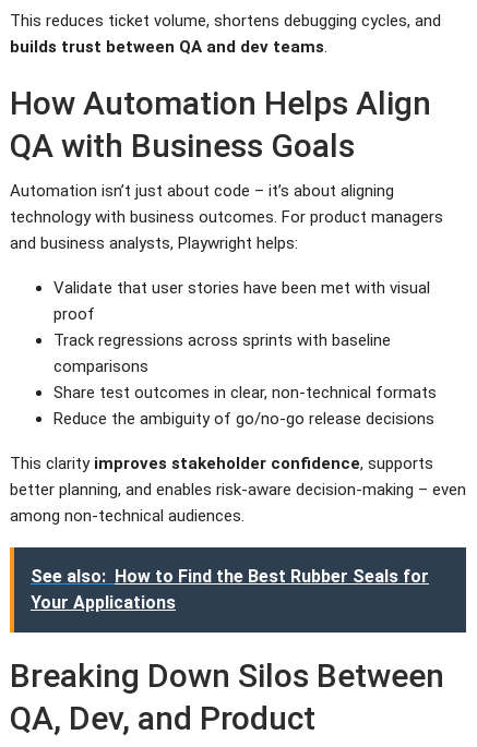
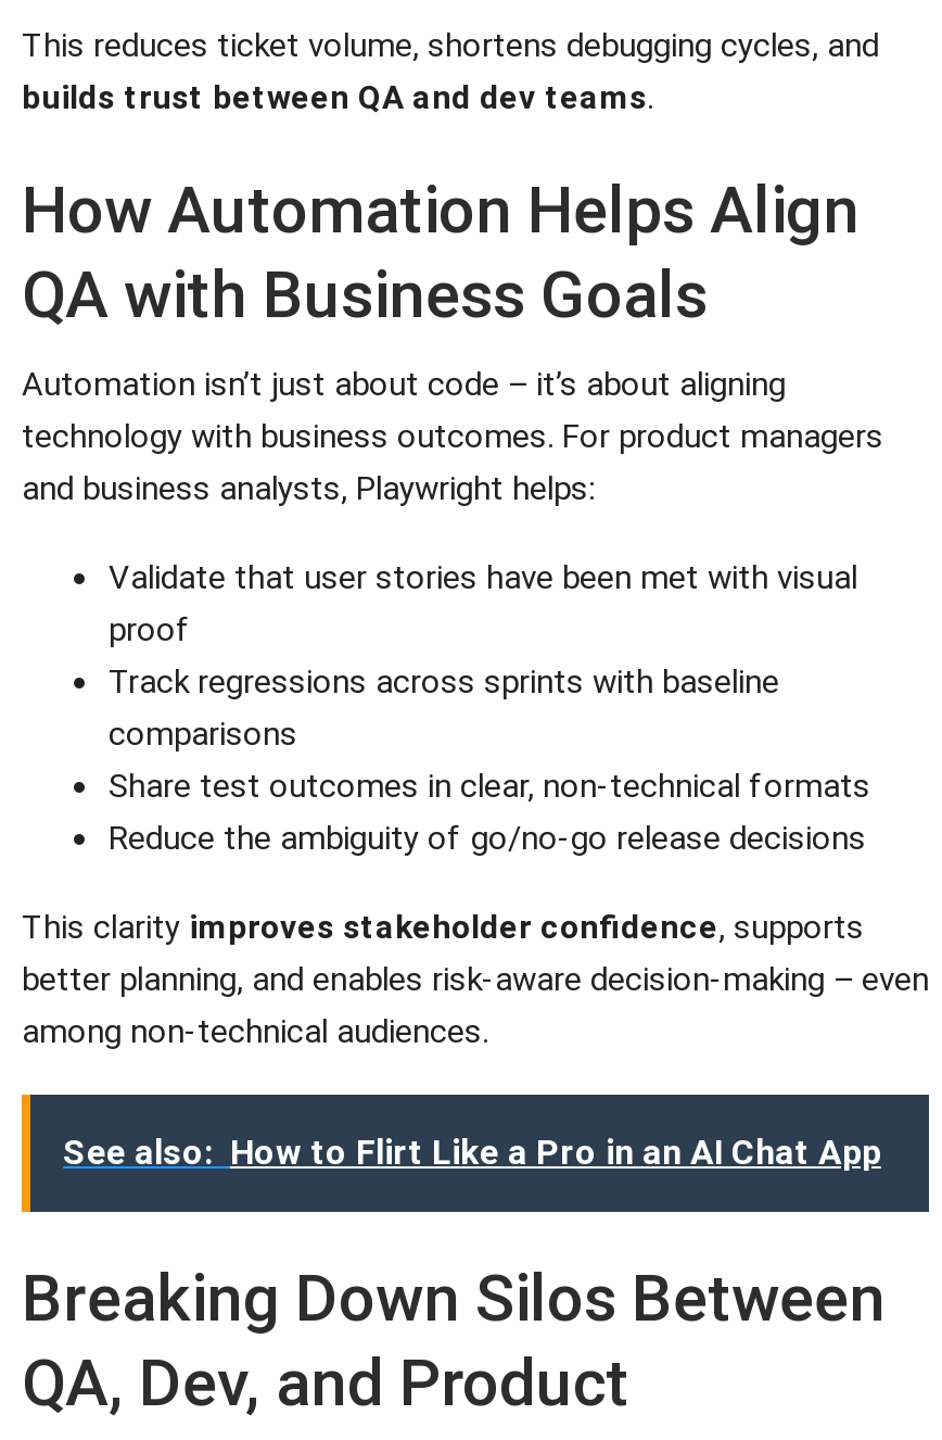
- See also: How to Find the Best Rubber Seals for
- Your Applications
+ See also: How to Flirt Like a Pro in an AI Chat App
